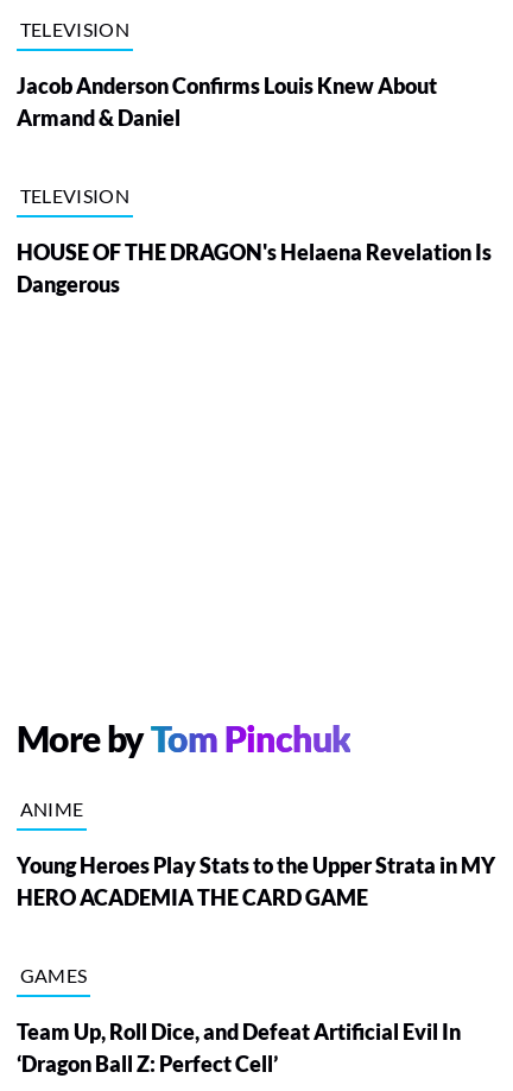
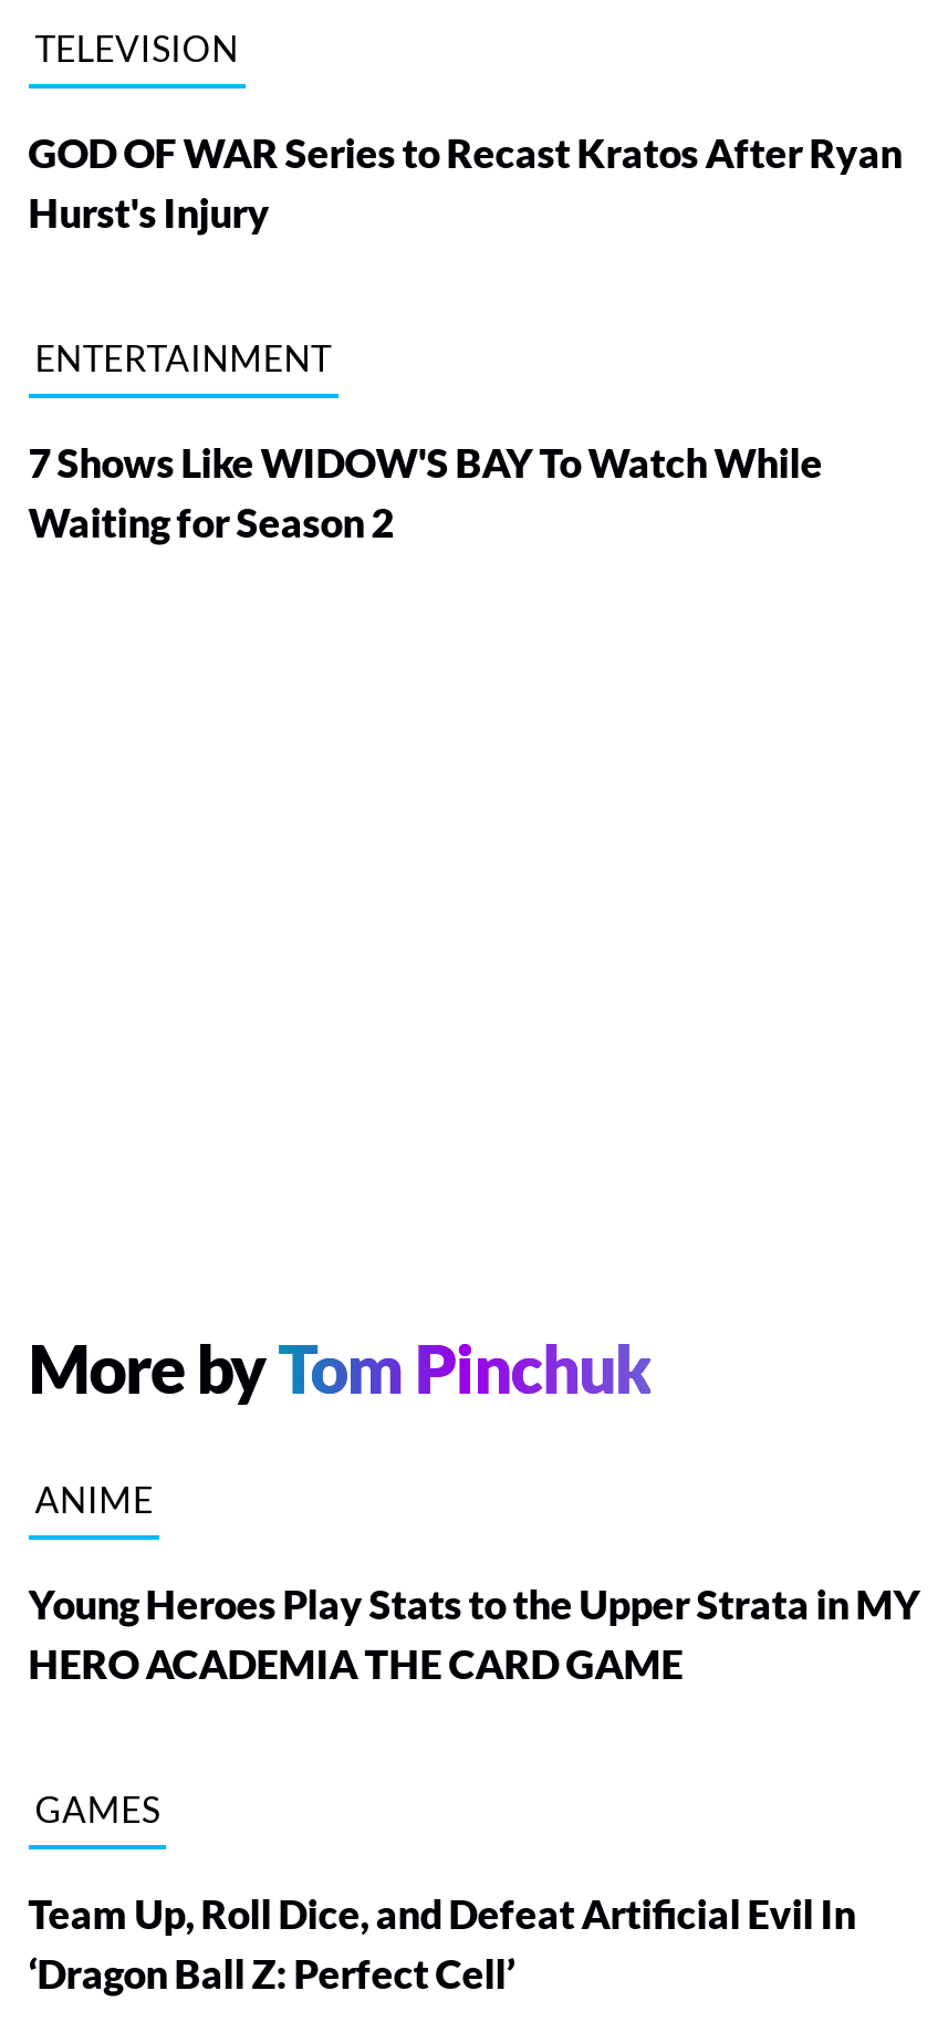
- Jacob Anderson Confirms Louis Knew About
- Armand & Daniel
+ GOD OF WAR Series to Recast Kratos After Ryan
+ Hurst's Injury

- TELEVISION
+ ENTERTAINMENT

- HOUSE OF THE DRAGON's Helaena Revelation Is
- Dangerous
+ 7 Shows Like WIDOW'S BAY To Watch While
+ Waiting for Season 2
